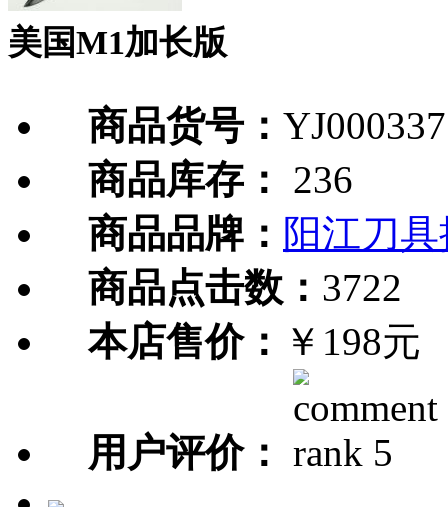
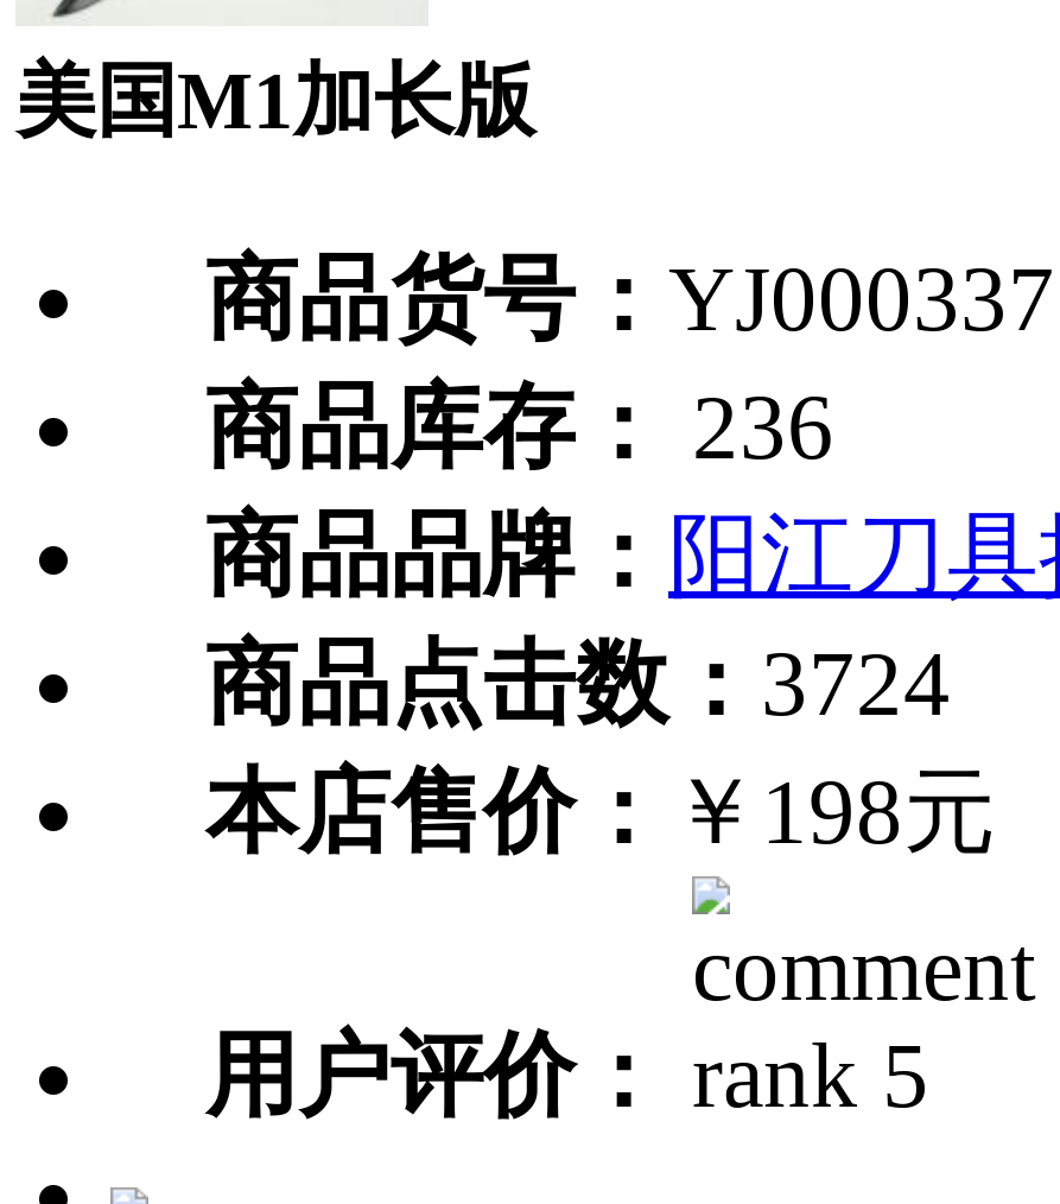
- 商品点击数：3722
+ 商品点击数：3724
